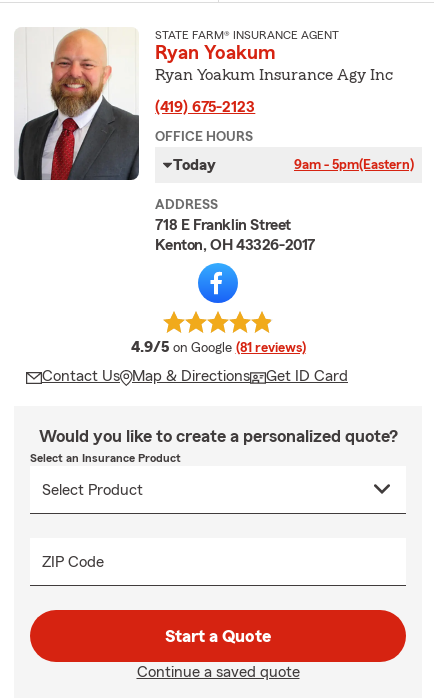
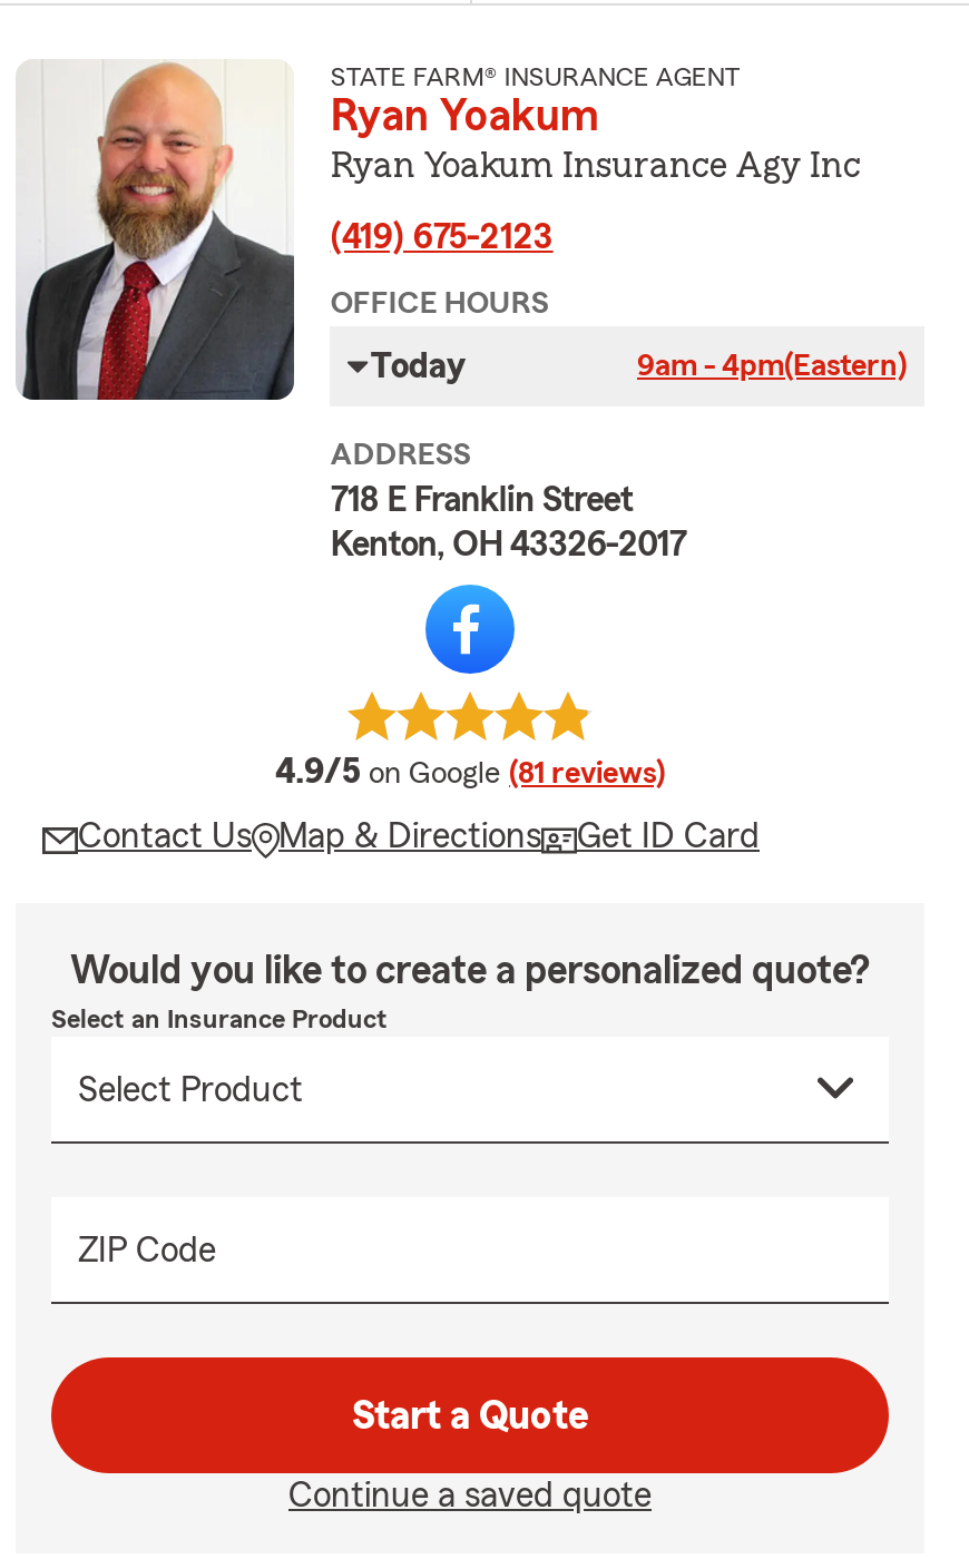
- 9am - 5pm(Eastern)
+ 9am - 4pm(Eastern)
